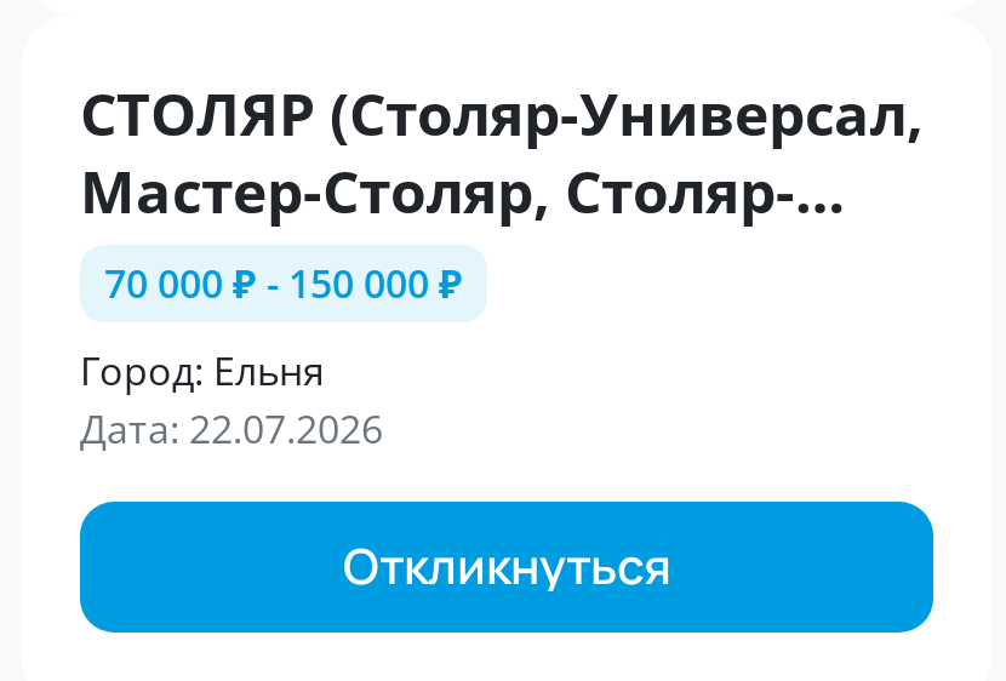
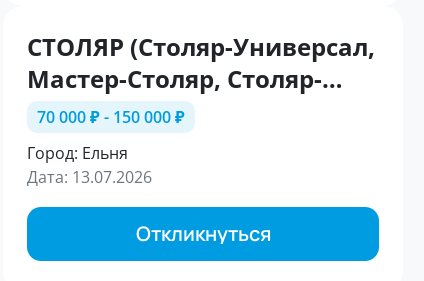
- Дата: 22.07.2026
+ Дата: 13.07.2026
